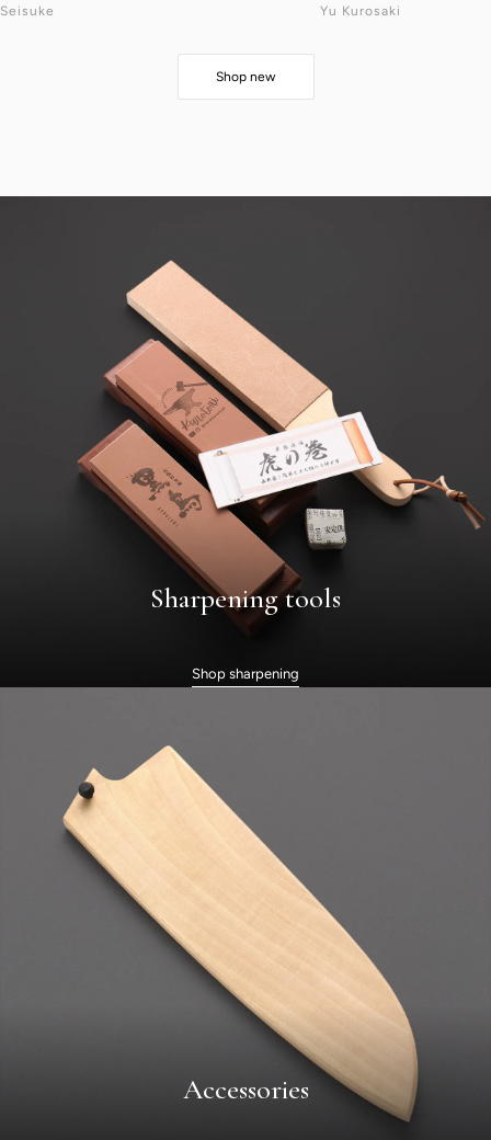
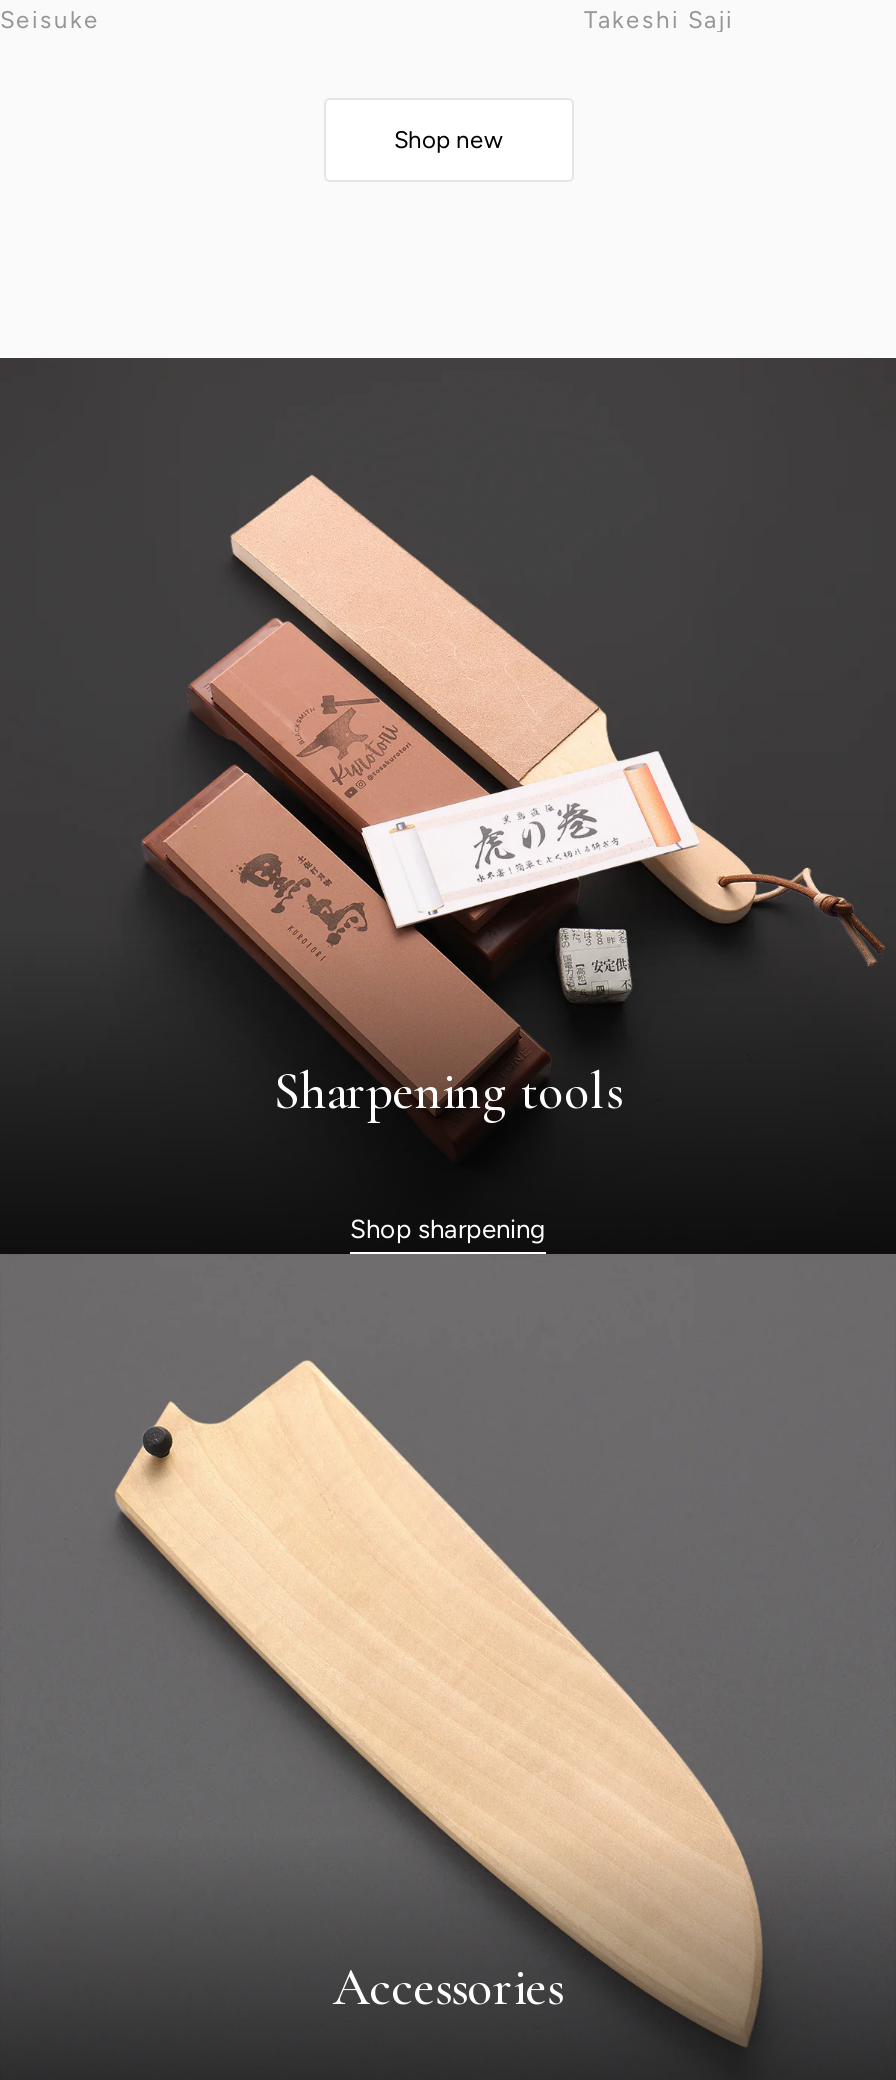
- Yu Kurosaki
+ Takeshi Saji
